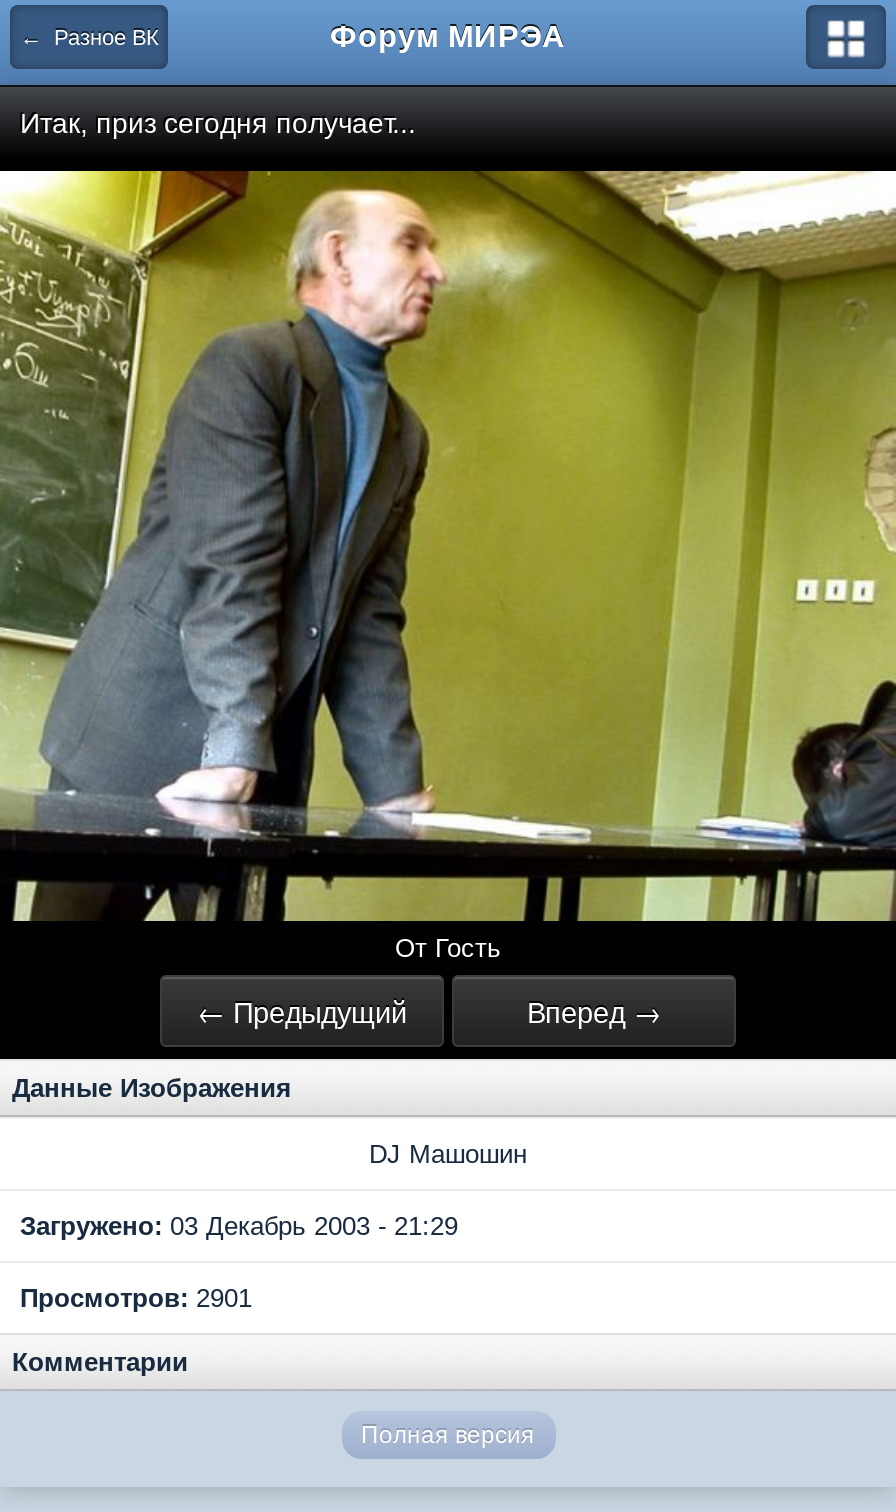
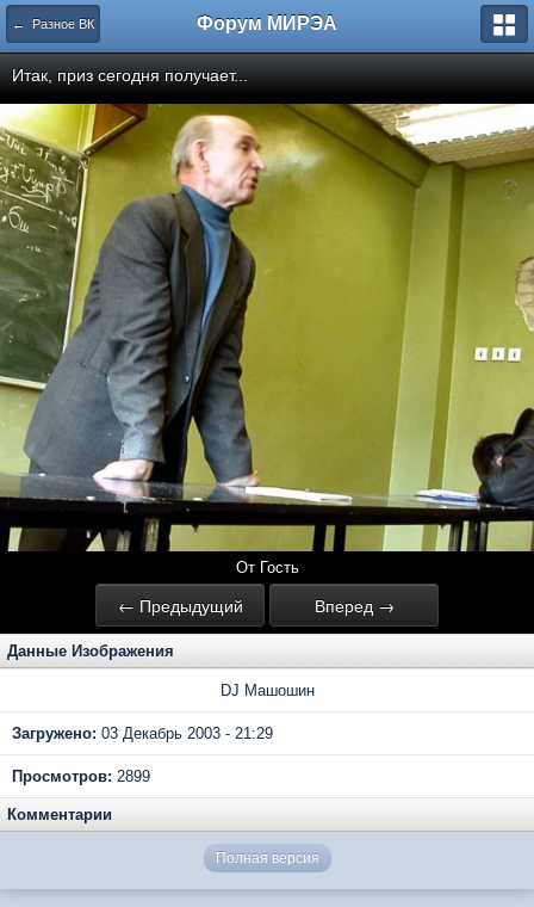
- Просмотров: 2901
+ Просмотров: 2899
